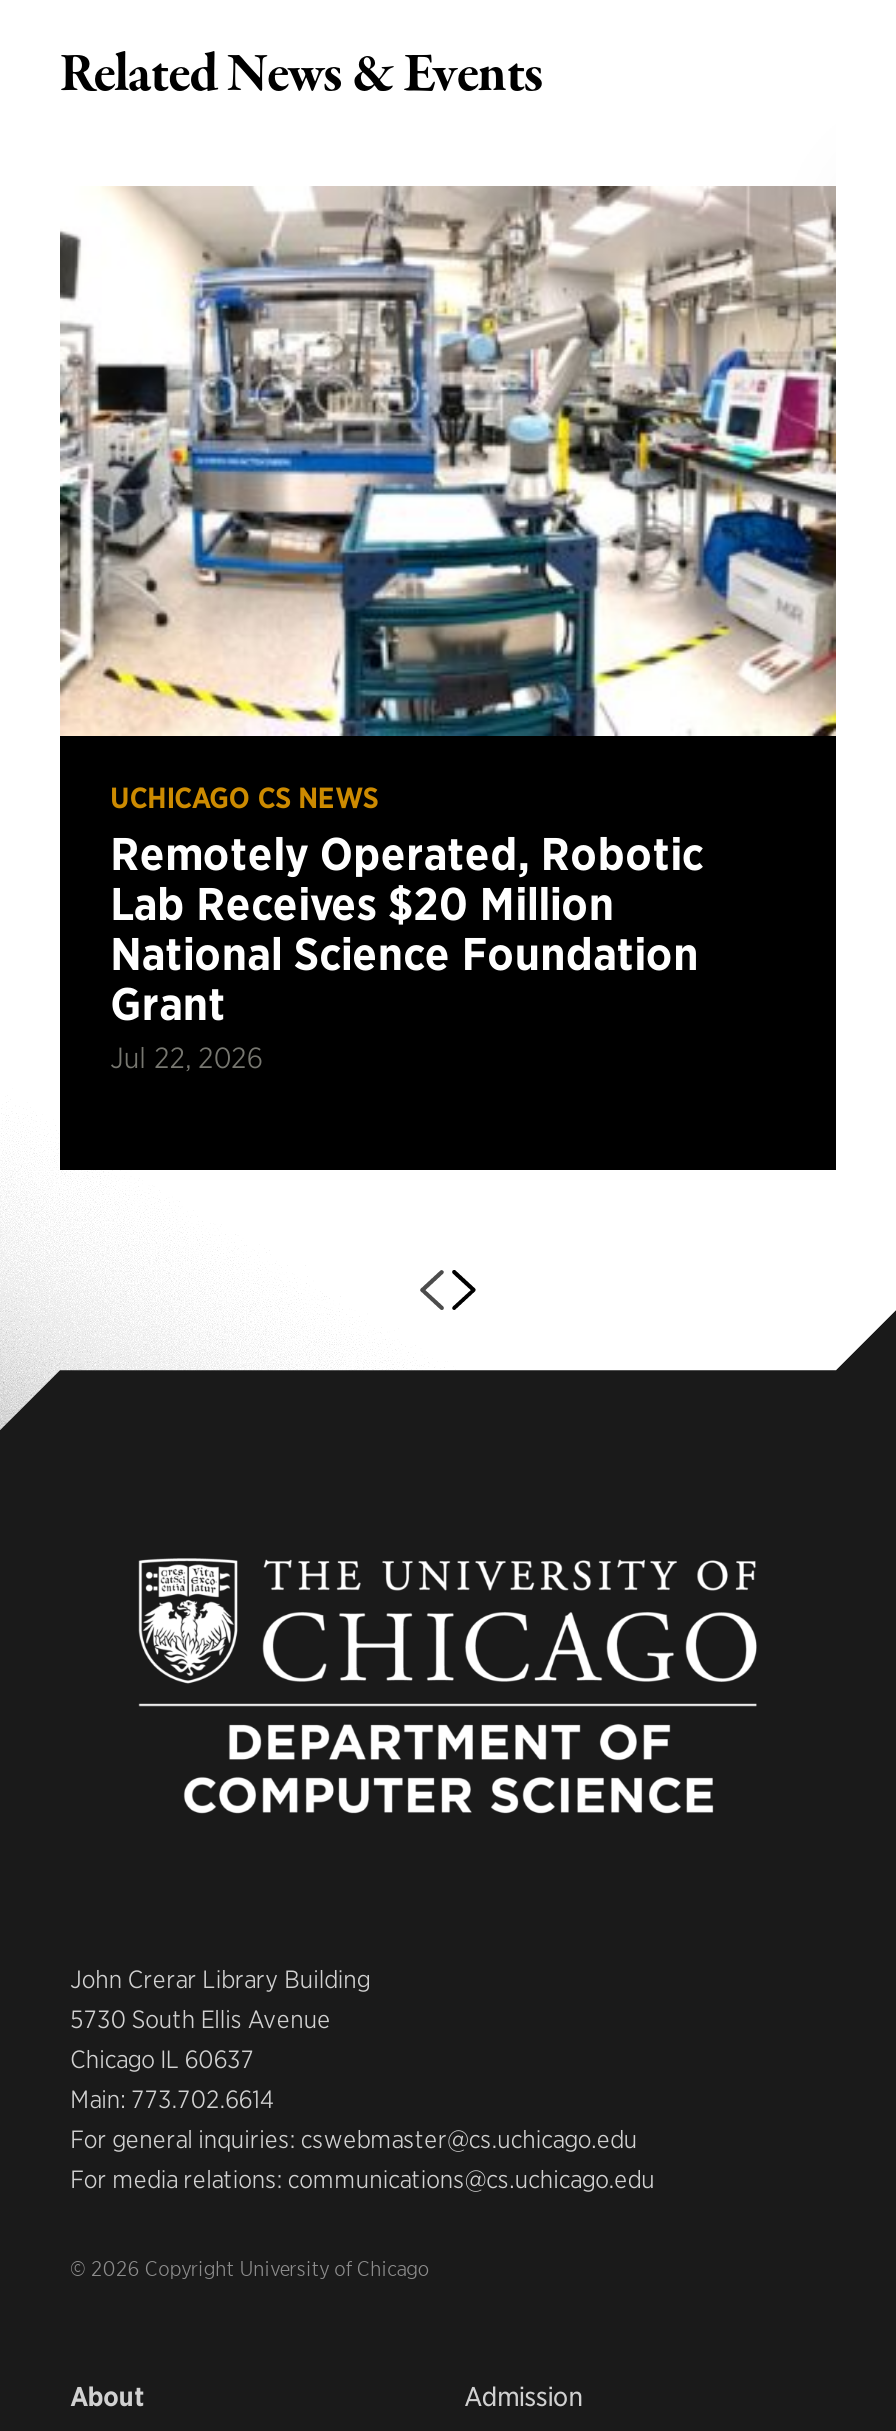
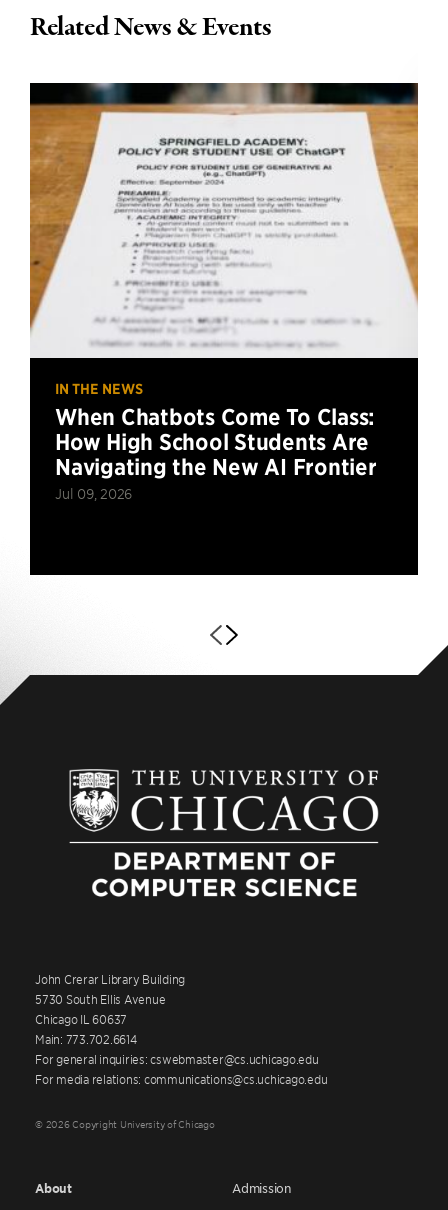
- [image]
- UCHICAGO CS NEWS
- Remotely Operated, Robotic
- Lab Receives $20 Million
- National Science Foundation
- Grant
- Jul 22, 2026
+ [image]
+ IN THE NEWS
+ When Chatbots Come To Class:
+ How High School Students Are
+ Navigating the New AI Frontier
+ Jul 09, 2026
